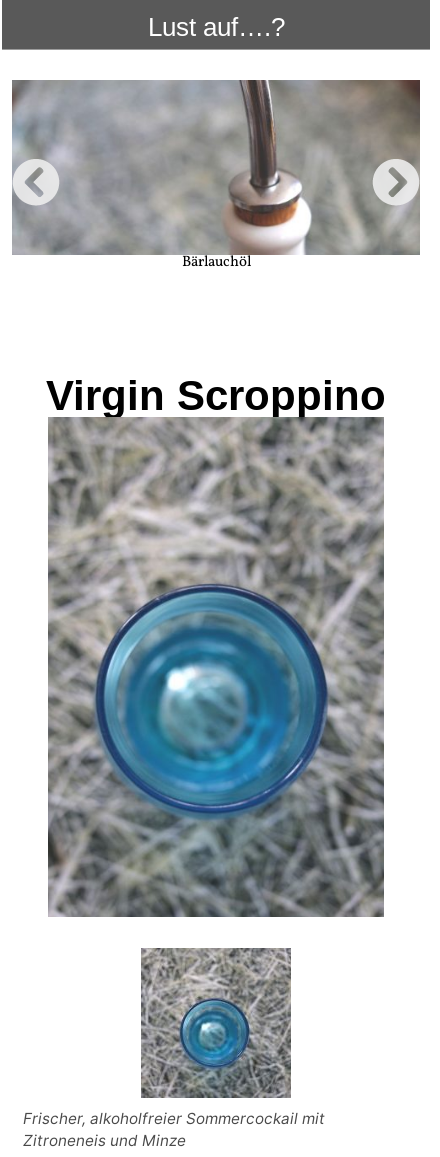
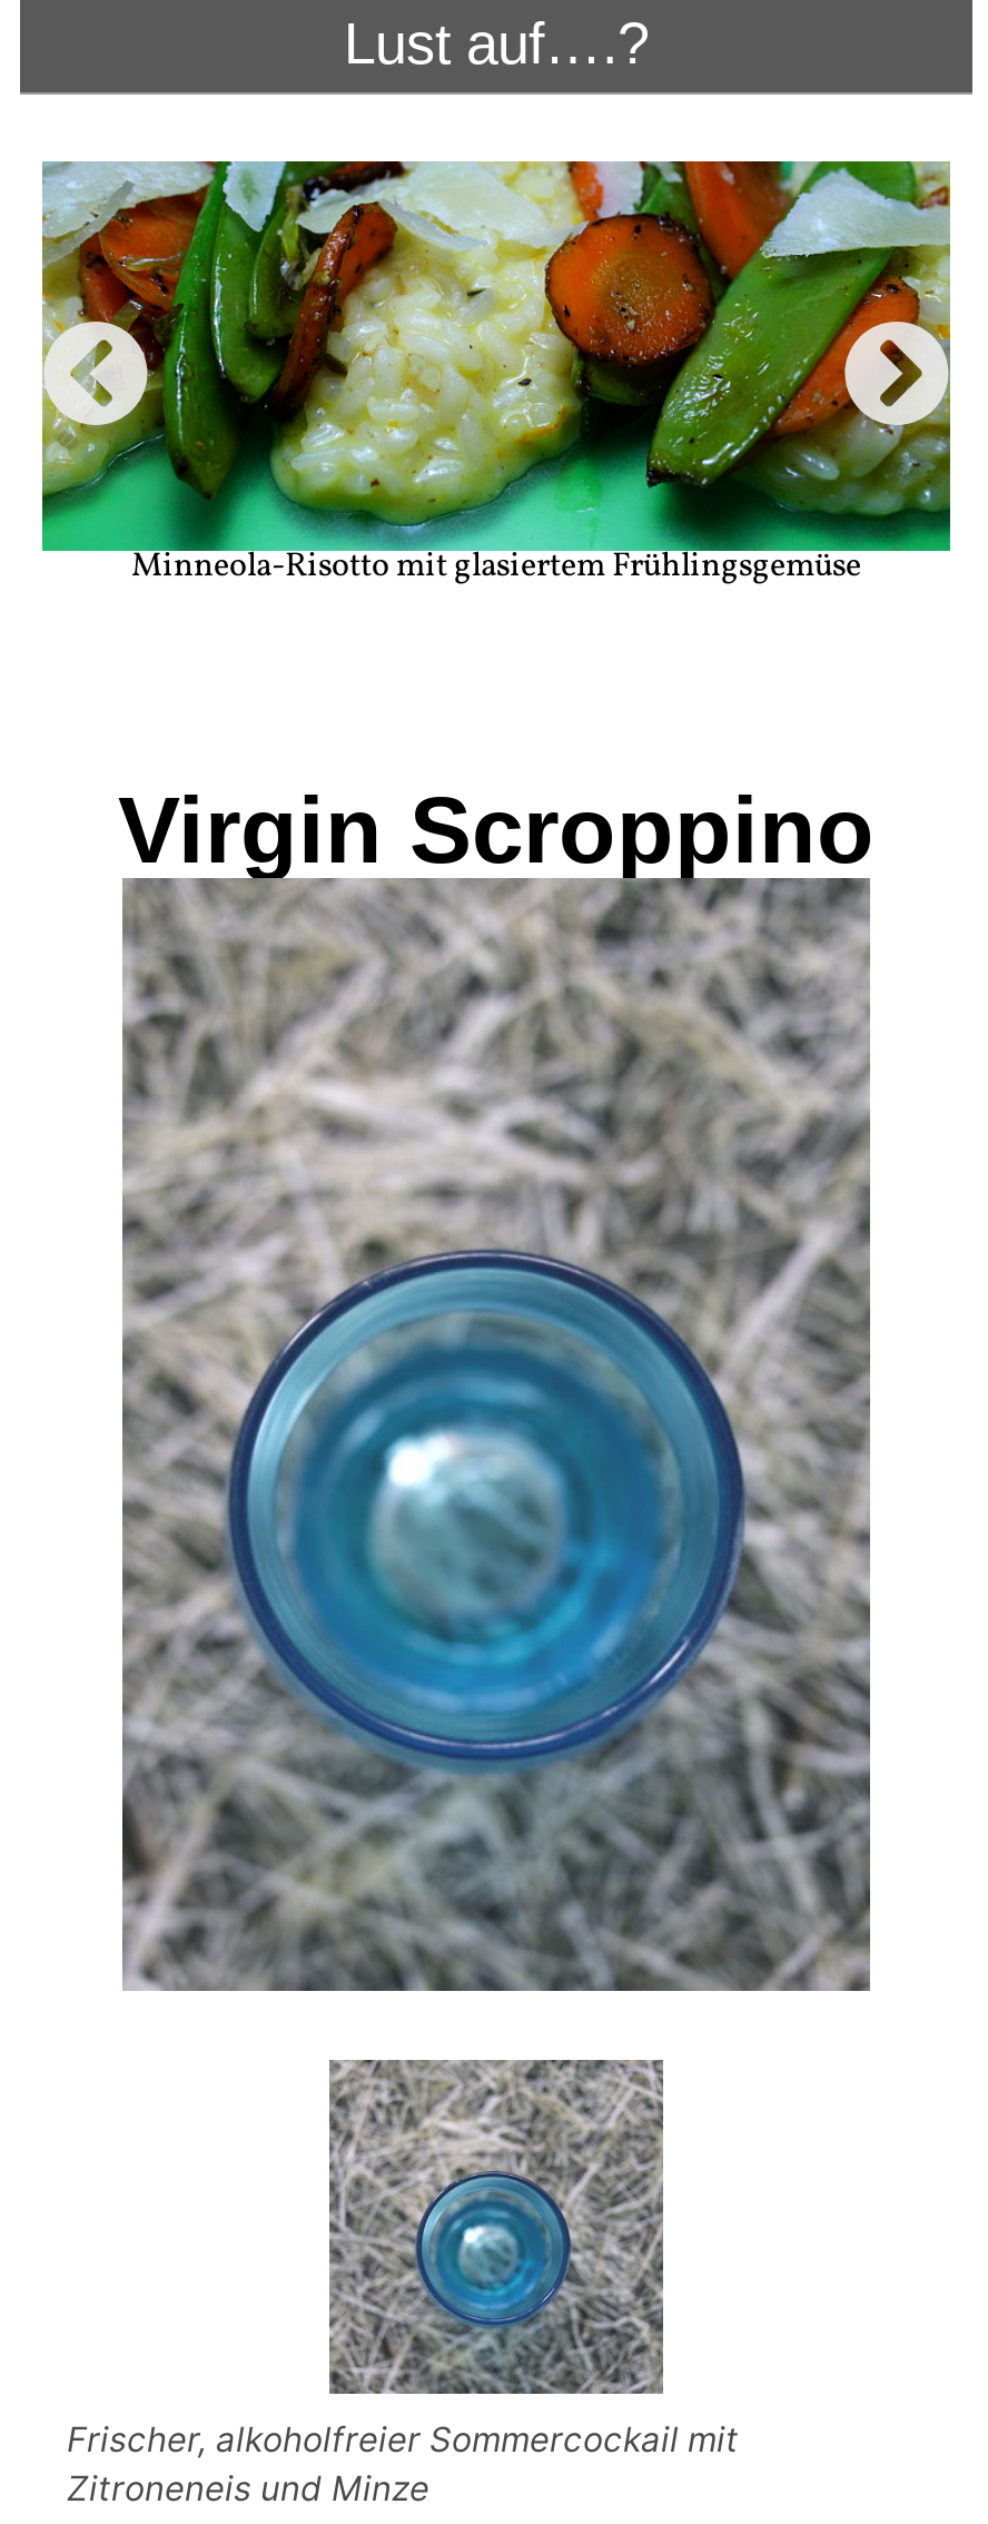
- [image]
- Bärlauchöl
+ [image]
+ Minneola-Risotto mit glasiertem Frühlingsgemüse
